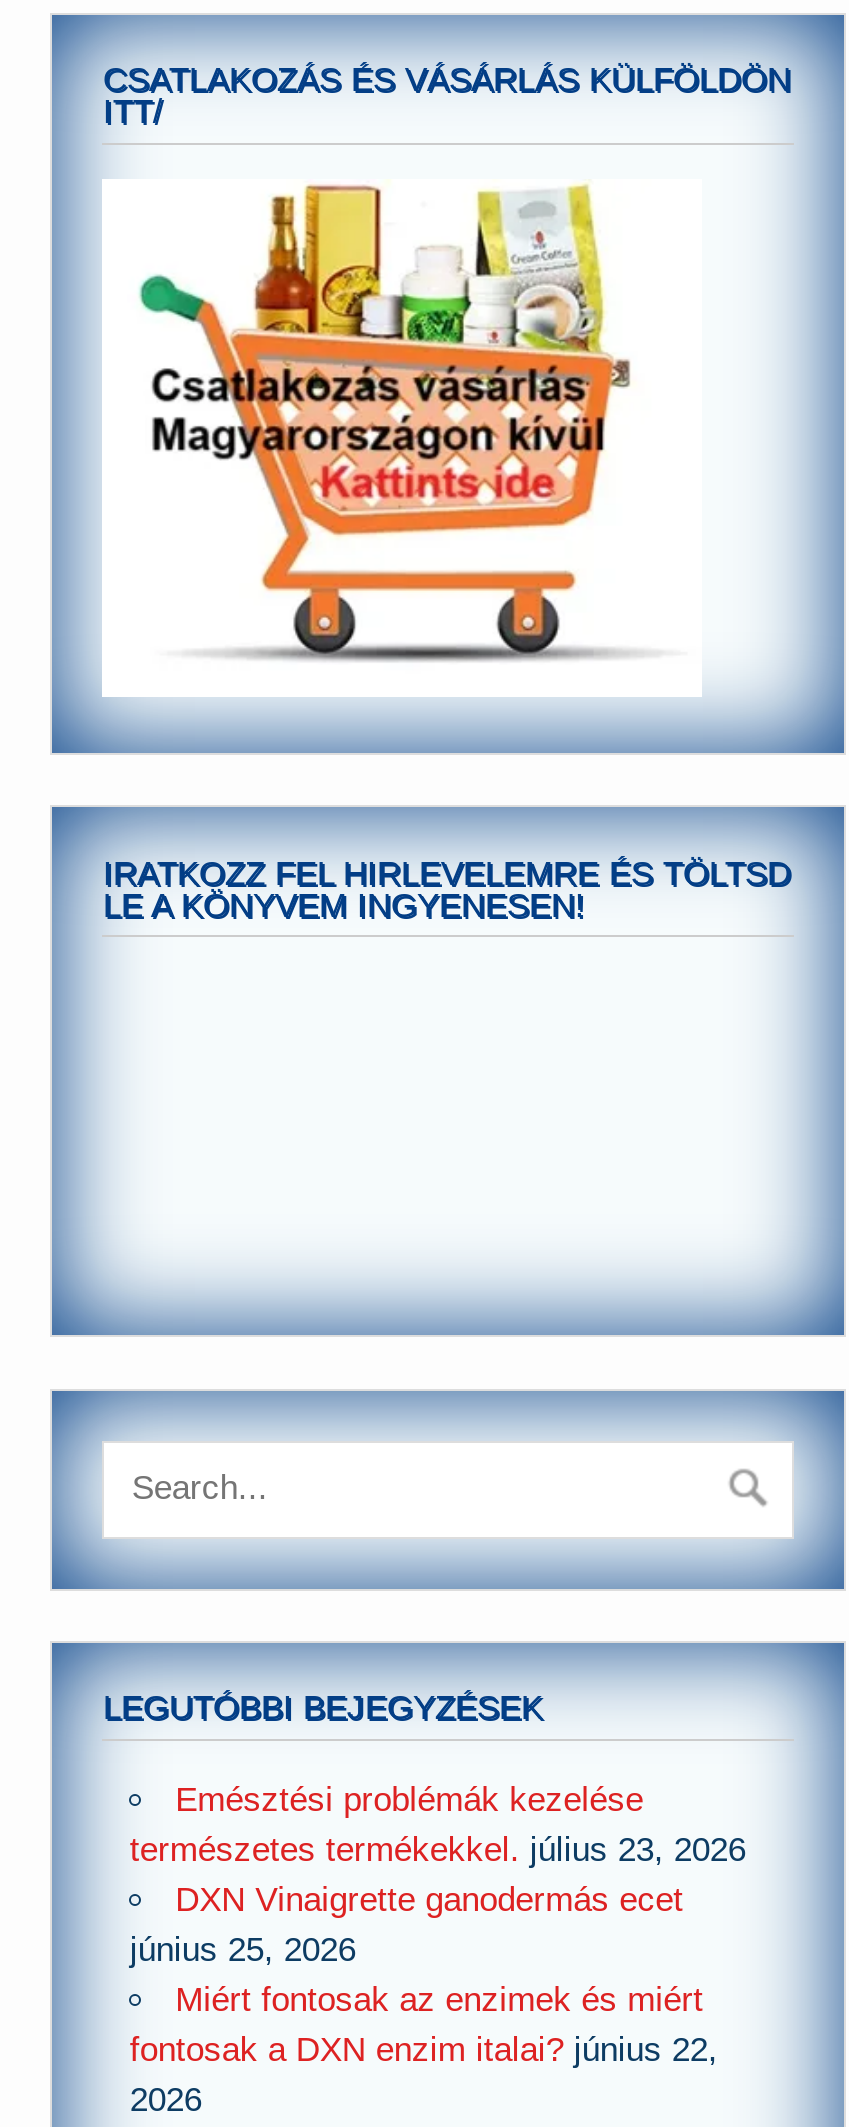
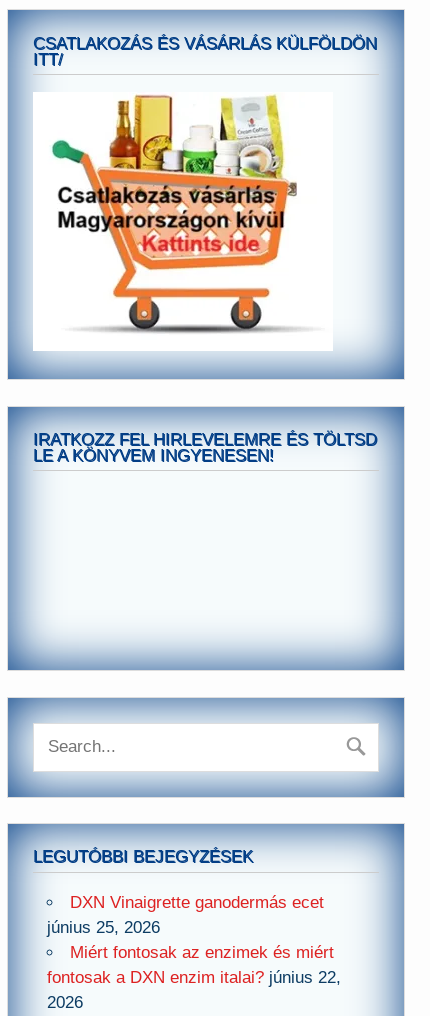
- Emésztési problémák kezelése
- természetes termékekkel. július 23, 2026
